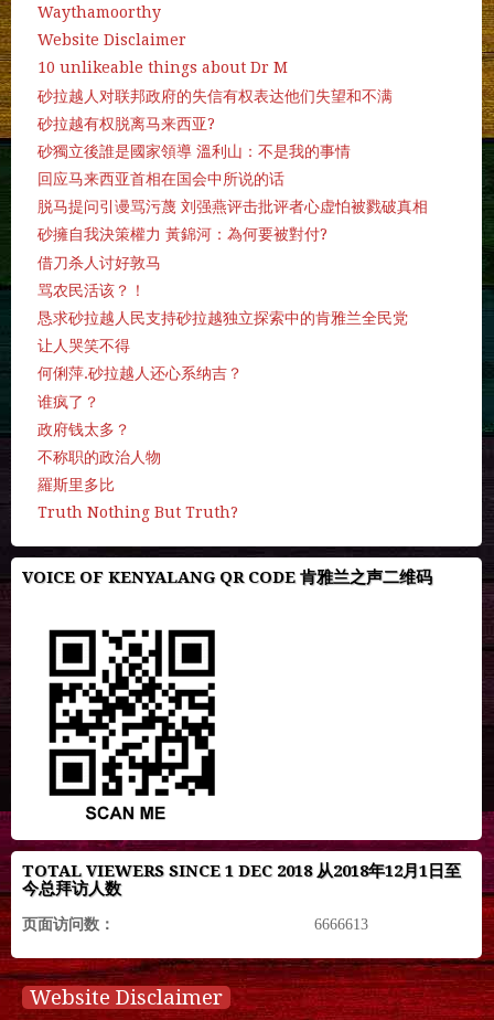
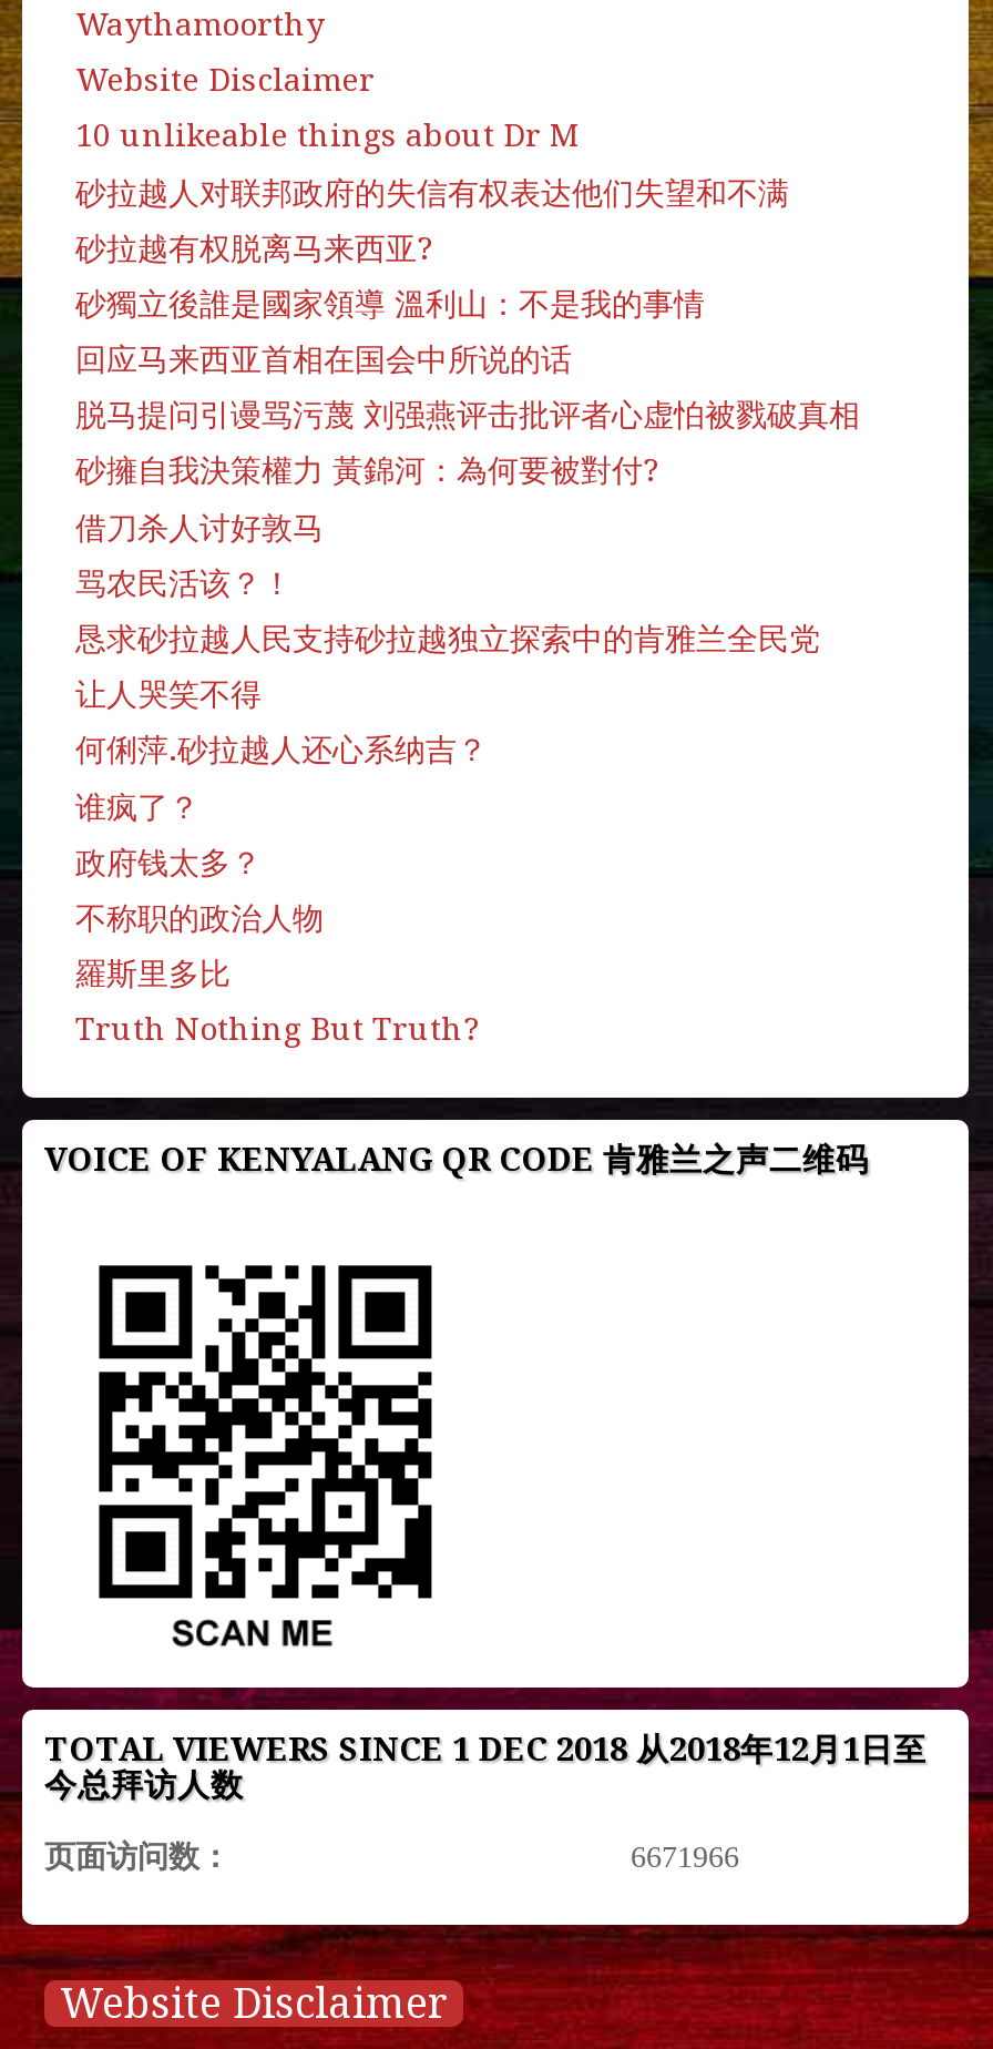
- 6666613
+ 6671966
